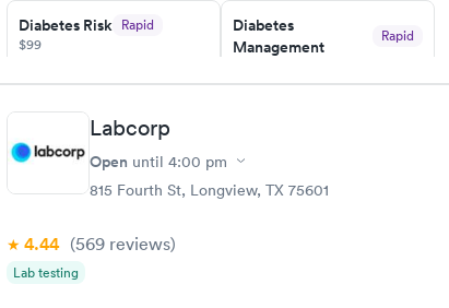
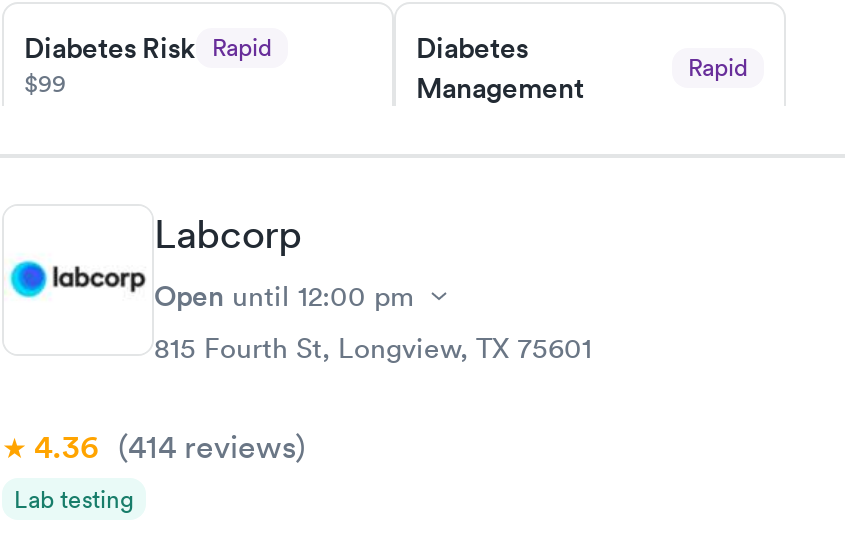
- Open until 4:00 pm
+ Open until 12:00 pm

- 4.44 (569 reviews)
+ 4.36 (414 reviews)
